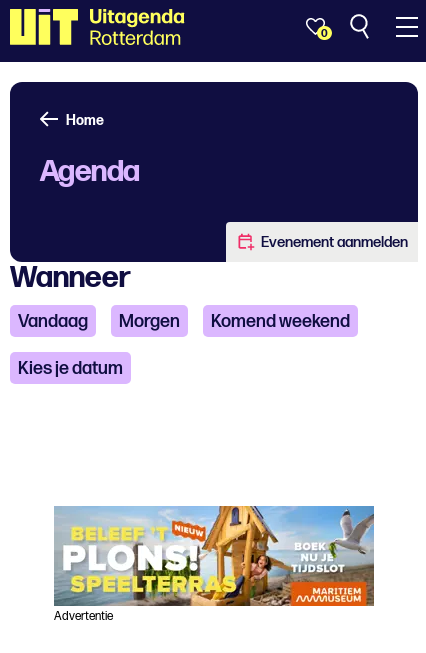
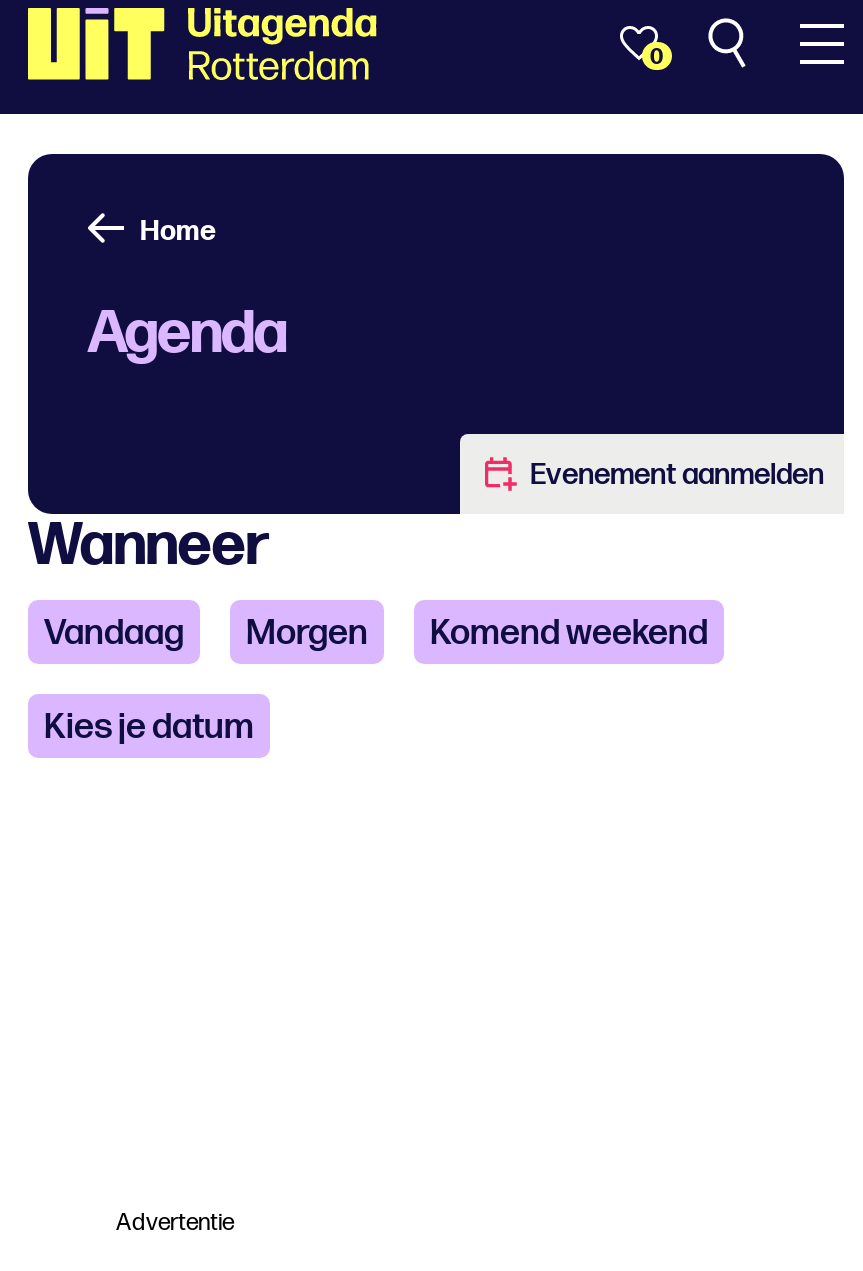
- [image]
